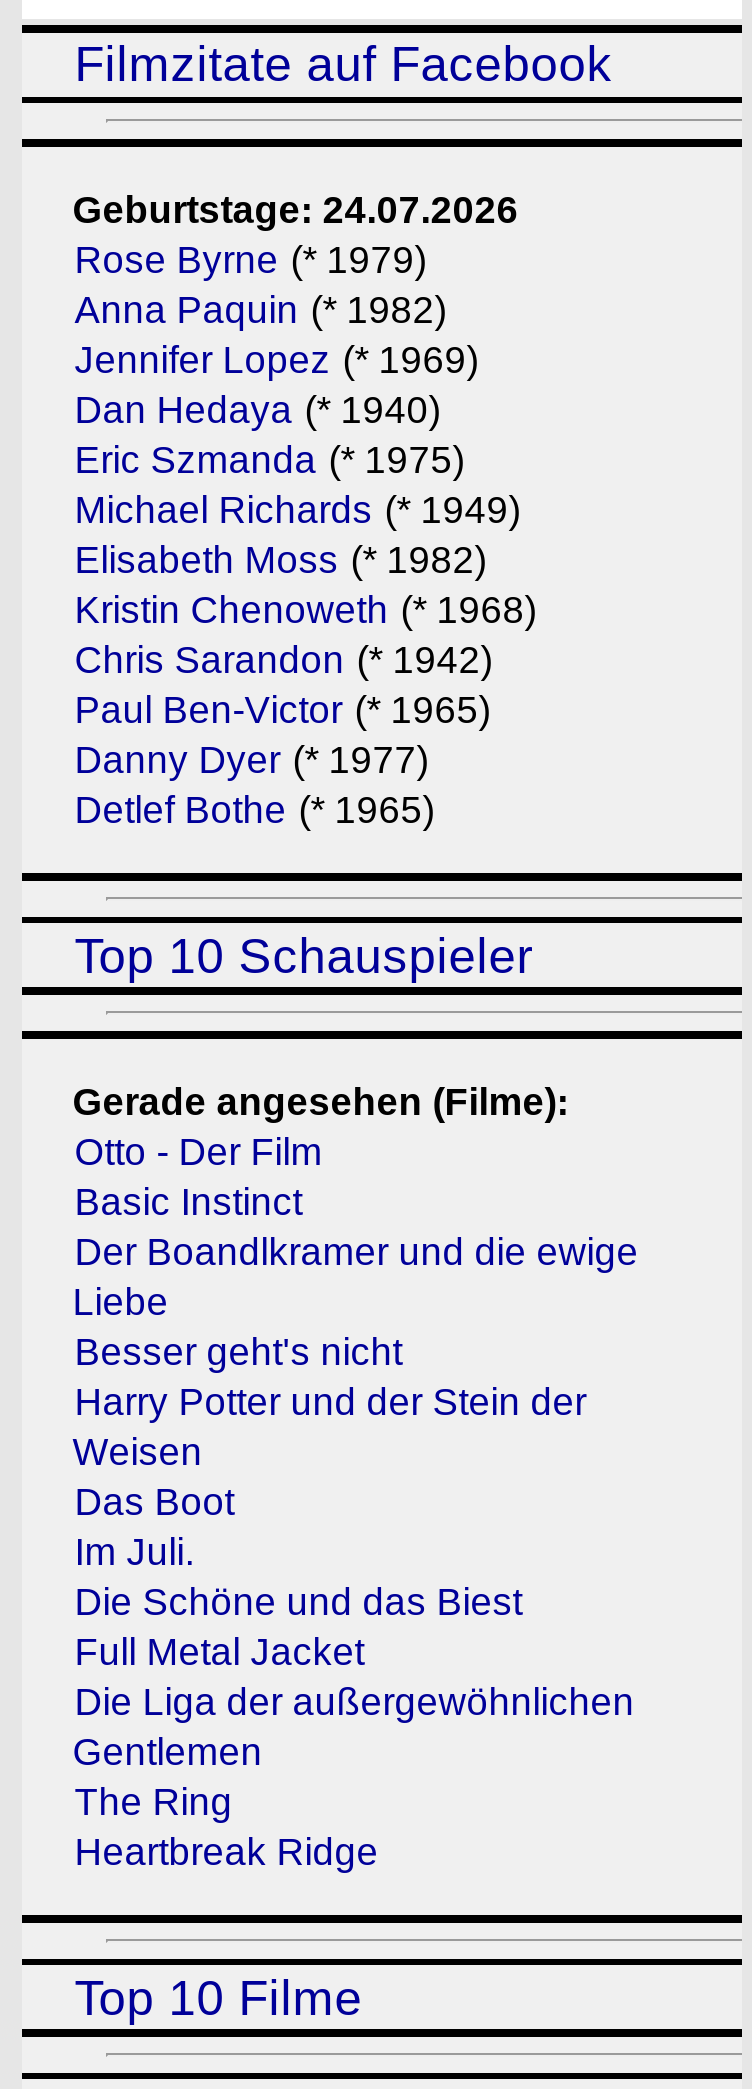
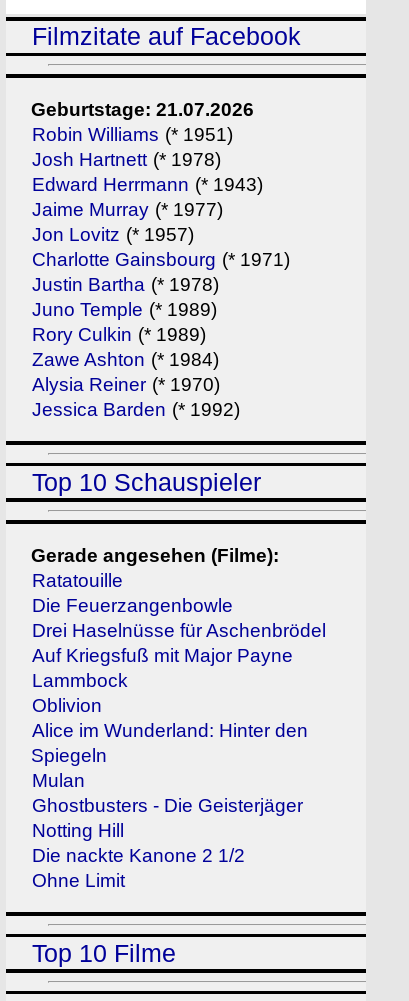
- Geburtstage: 24.07.2026
- Rose Byrne (* 1979)
- Anna Paquin (* 1982)
- Jennifer Lopez (* 1969)
- Dan Hedaya (* 1940)
- Eric Szmanda (* 1975)
- Michael Richards (* 1949)
- Elisabeth Moss (* 1982)
- Kristin Chenoweth (* 1968)
- Chris Sarandon (* 1942)
- Paul Ben-Victor (* 1965)
- Danny Dyer (* 1977)
- Detlef Bothe (* 1965)
+ Geburtstage: 21.07.2026
+ Robin Williams (* 1951)
+ Josh Hartnett (* 1978)
+ Edward Herrmann (* 1943)
+ Jaime Murray (* 1977)
+ Jon Lovitz (* 1957)
+ Charlotte Gainsbourg (* 1971)
+ Justin Bartha (* 1978)
+ Juno Temple (* 1989)
+ Rory Culkin (* 1989)
+ Zawe Ashton (* 1984)
+ Alysia Reiner (* 1970)
+ Jessica Barden (* 1992)

- Otto - Der Film
- Basic Instinct
- Der Boandlkramer und die ewige
- Liebe
- Besser geht's nicht
- Harry Potter und der Stein der
- Weisen
- Das Boot
- Im Juli.
- Die Schöne und das Biest
- Full Metal Jacket
- Die Liga der außergewöhnlichen
- Gentlemen
- The Ring
- Heartbreak Ridge
+ Ratatouille
+ Die Feuerzangenbowle
+ Drei Haselnüsse für Aschenbrödel
+ Auf Kriegsfuß mit Major Payne
+ Lammbock
+ Oblivion
+ Alice im Wunderland: Hinter den
+ Spiegeln
+ Mulan
+ Ghostbusters - Die Geisterjäger
+ Notting Hill
+ Die nackte Kanone 2 1/2
+ Ohne Limit
